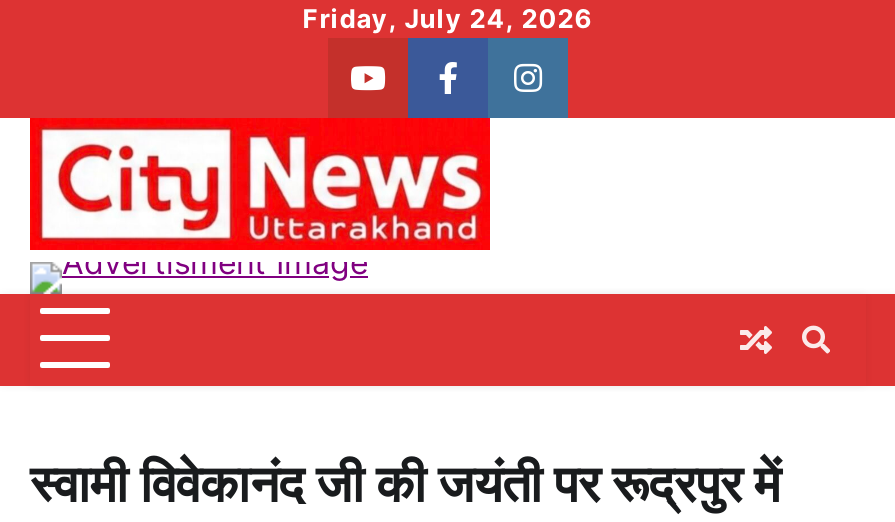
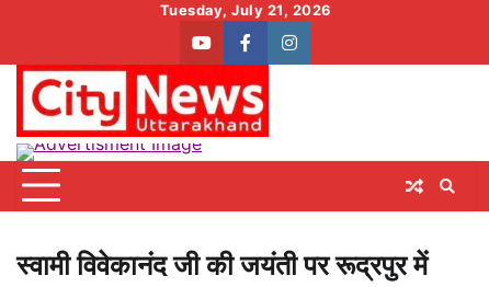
- Friday, July 24, 2026
+ Tuesday, July 21, 2026
